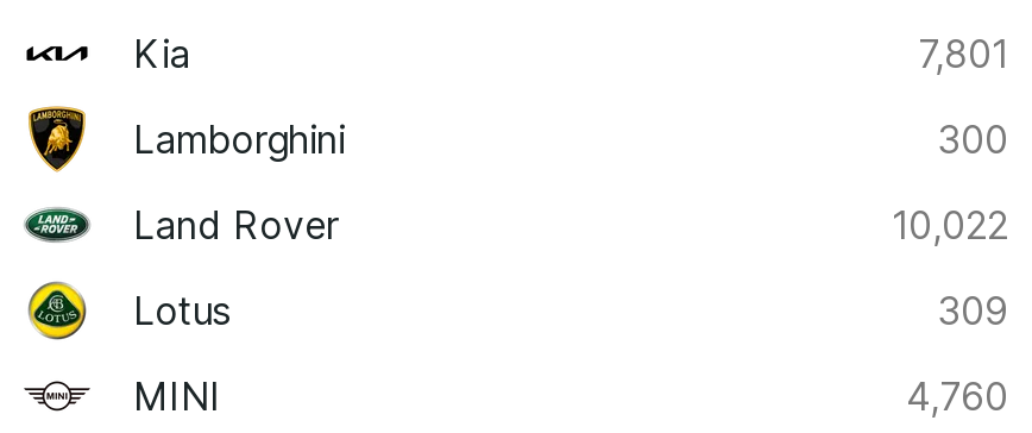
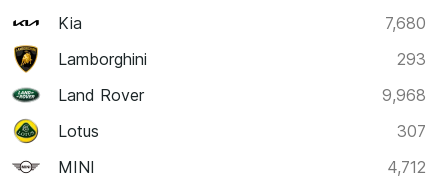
- 7,801
+ 7,680

- 300
+ 293

- 10,022
+ 9,968

- 309
+ 307

- 4,760
+ 4,712
